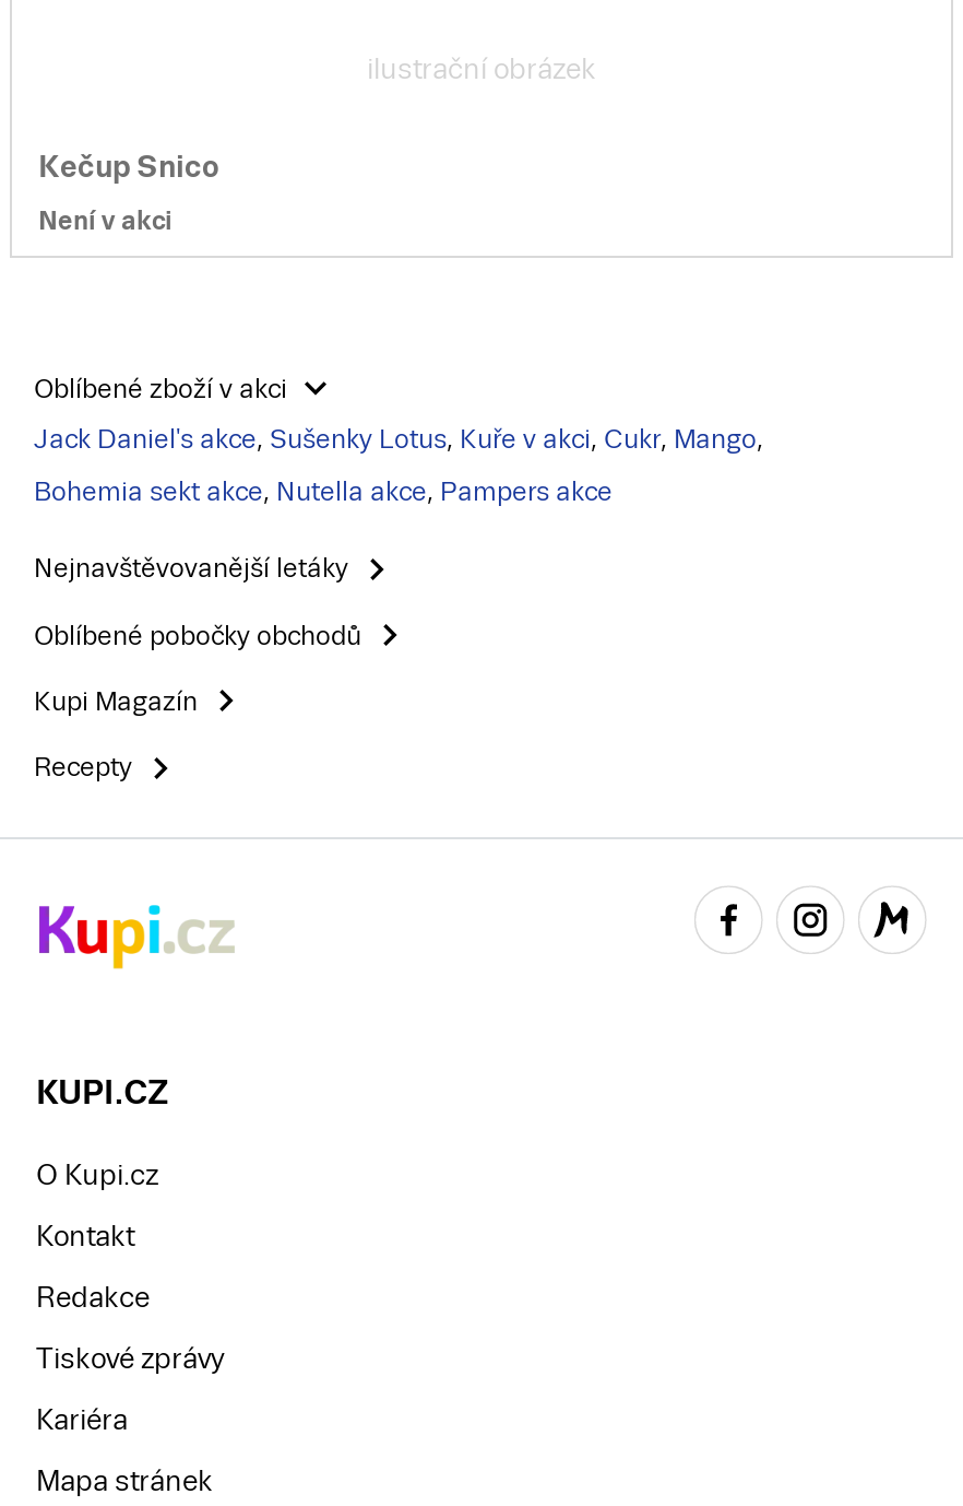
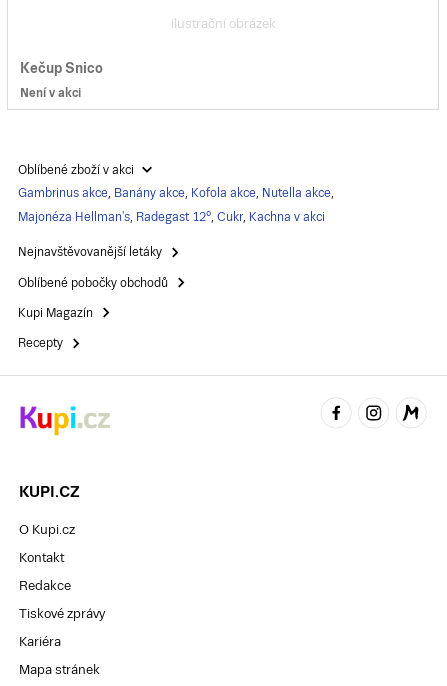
- Jack Daniel's akce, Sušenky Lotus, Kuře v akci, Cukr, Mango,
+ Gambrinus akce, Banány akce, Kofola akce, Nutella akce,

- Bohemia sekt akce, Nutella akce, Pampers akce
+ Majonéza Hellman's, Radegast 12°, Cukr, Kachna v akci
